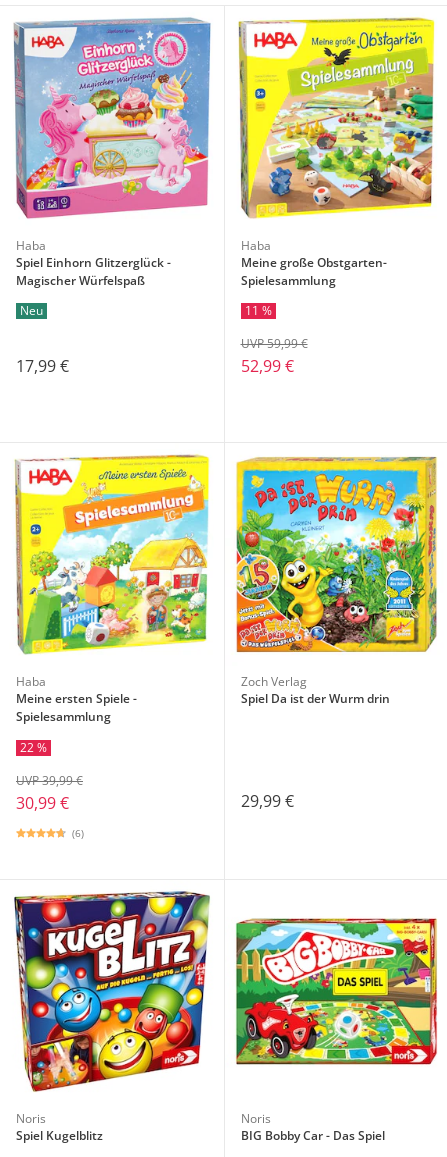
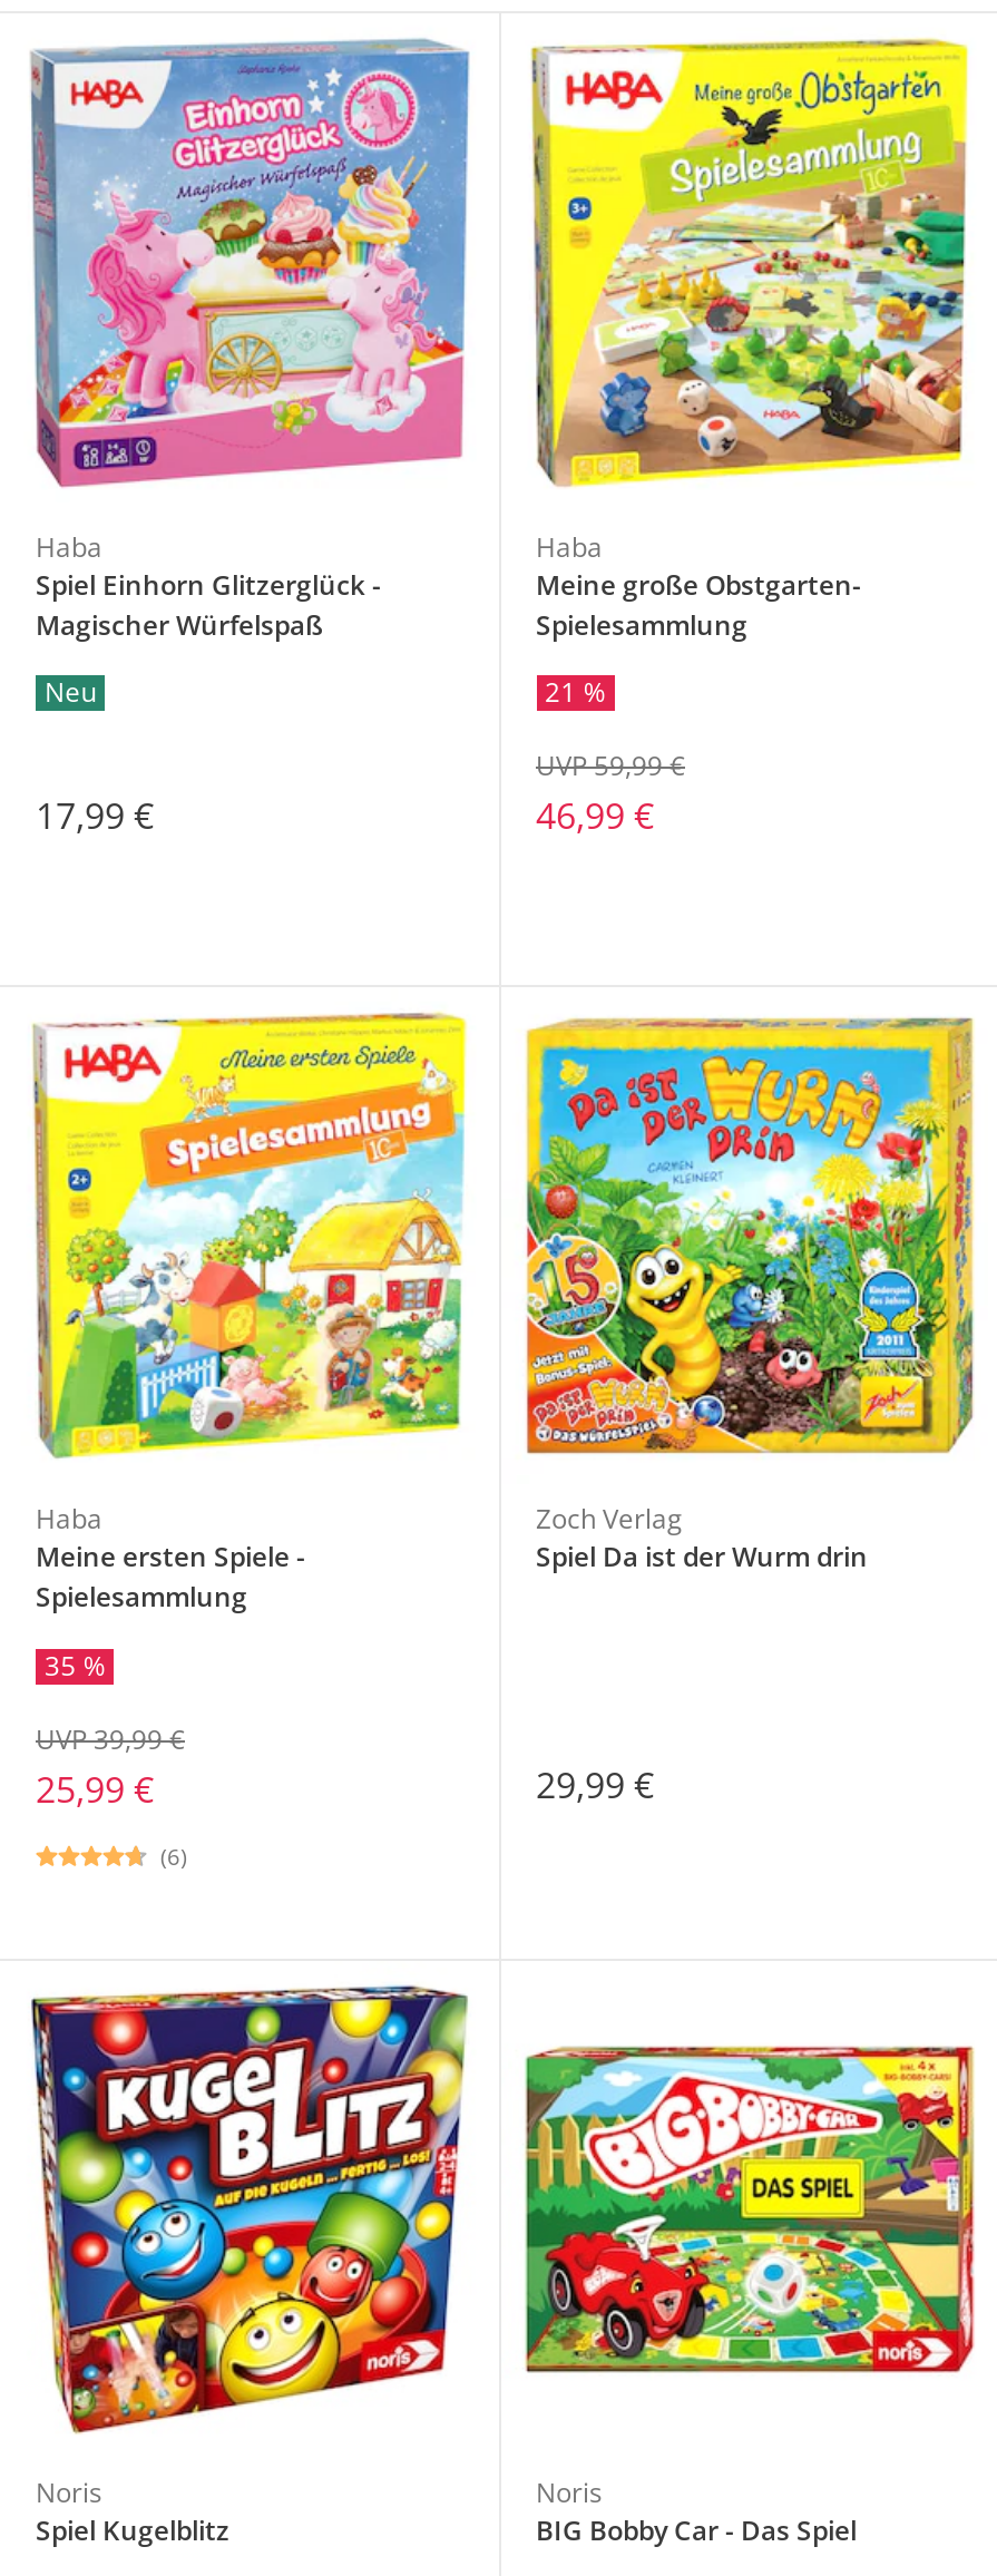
- 11 %
+ 21 %

- 52,99 €
+ 46,99 €

- 22 %
+ 35 %

- 30,99 €
+ 25,99 €
